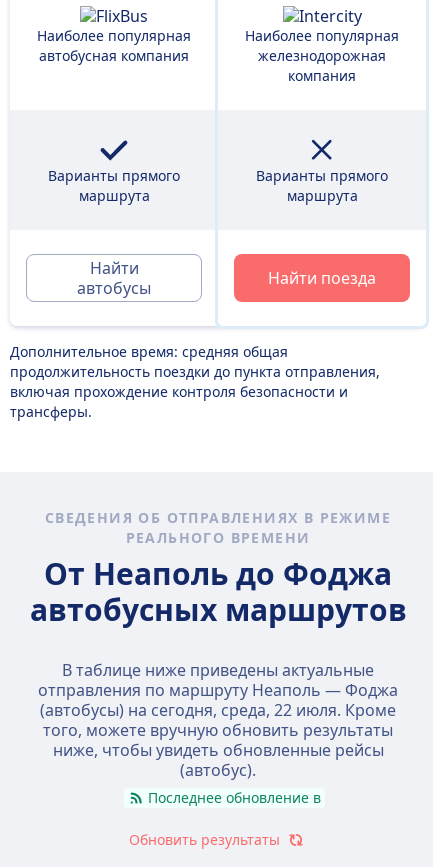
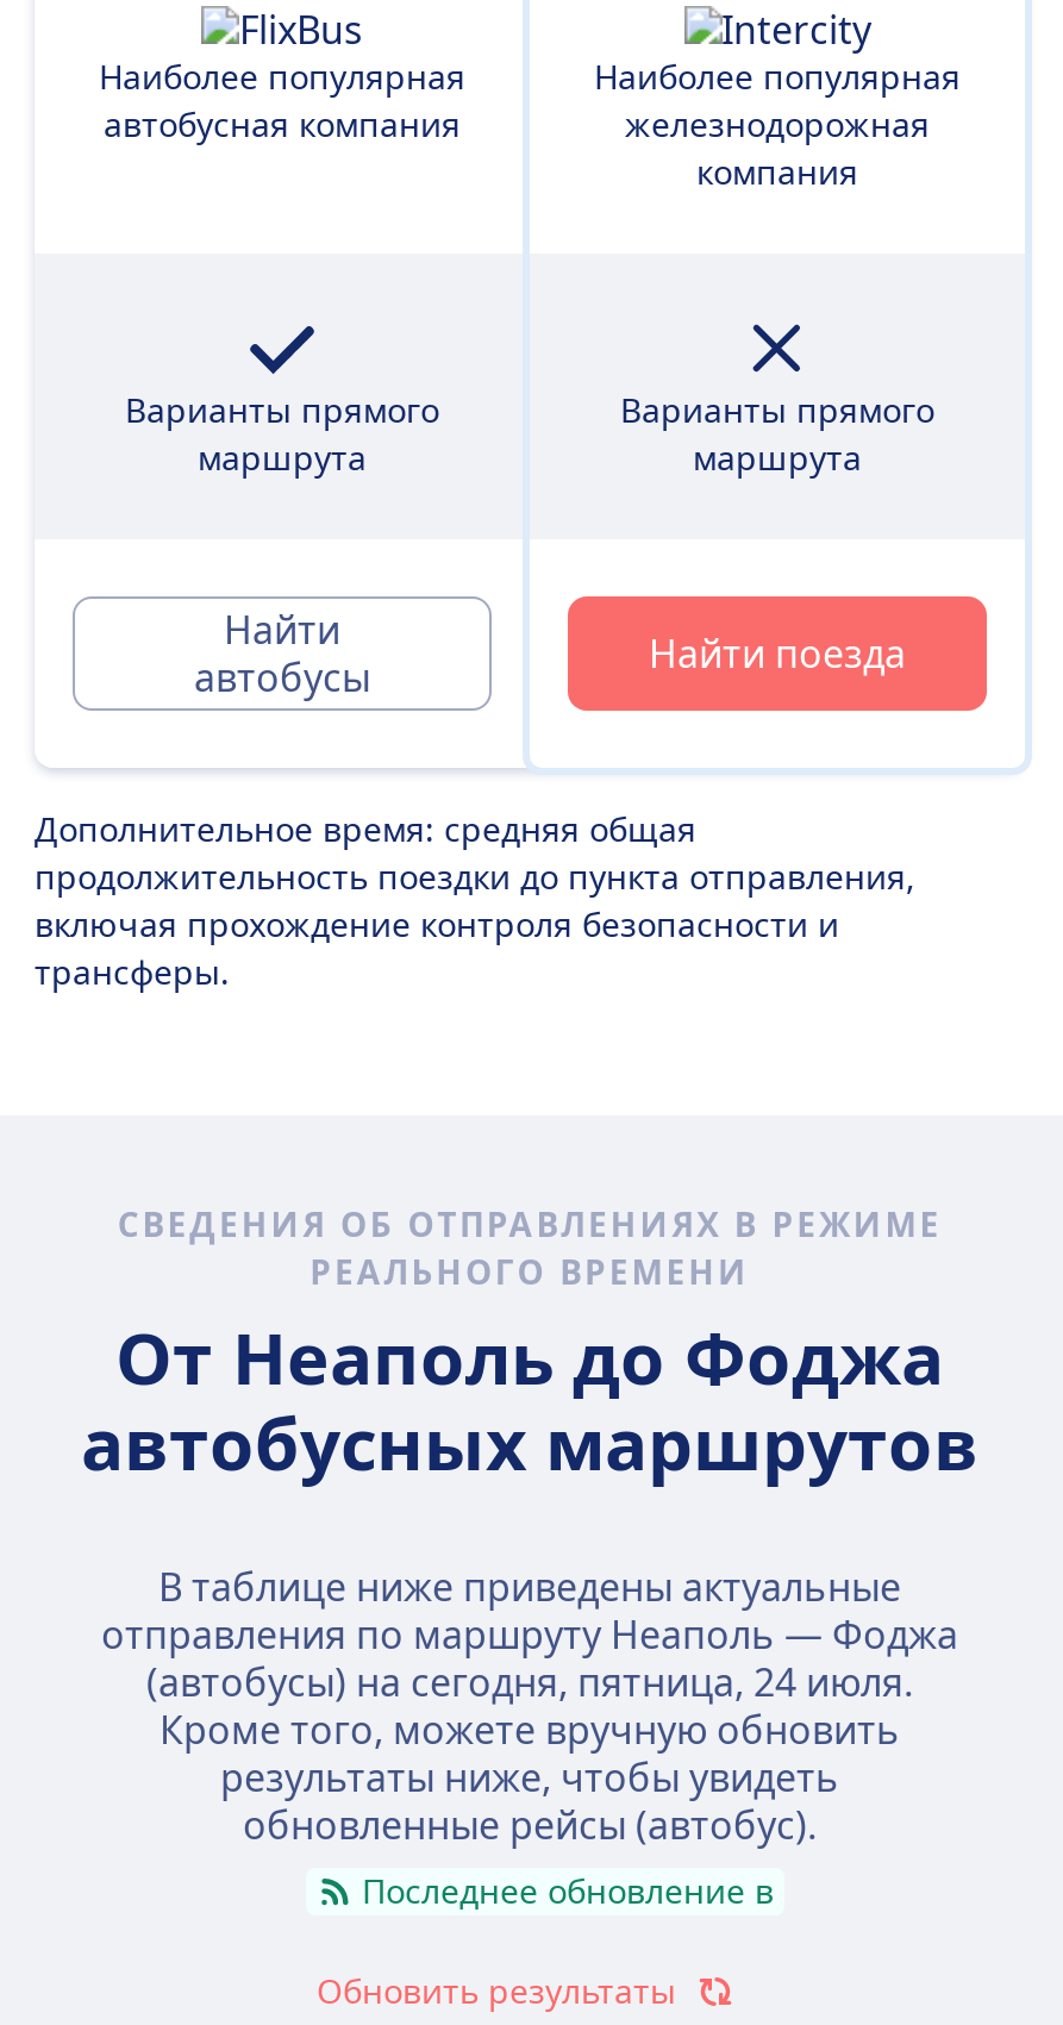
- (автобусы) на сегодня, среда, 22 июля. Кроме
- того, можете вручную обновить результаты
- ниже, чтобы увидеть обновленные рейсы
- (автобус).
+ (автобусы) на сегодня, пятница, 24 июля.
+ Кроме того, можете вручную обновить
+ результаты ниже, чтобы увидеть
+ обновленные рейсы (автобус).
